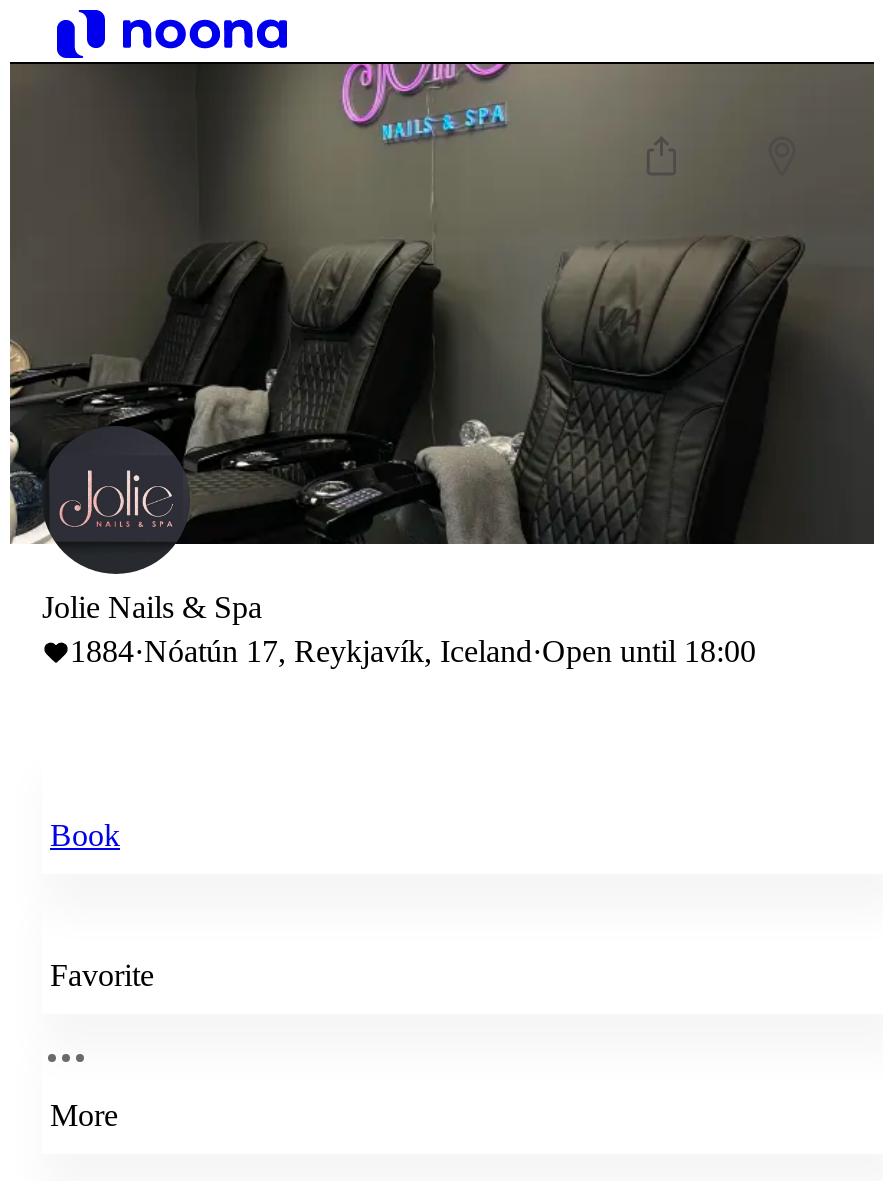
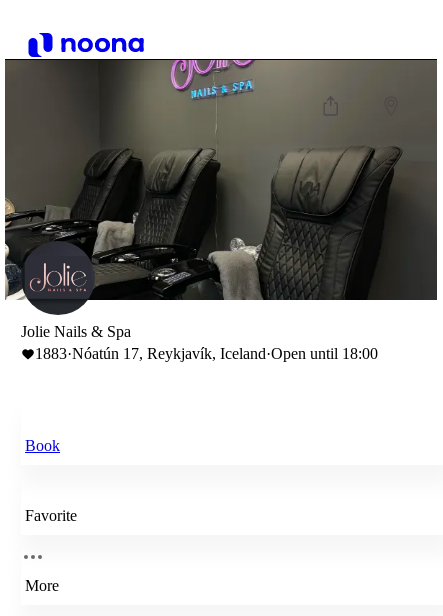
- 1884·Nóatún 17, Reykjavík, Iceland·Open until 18:00
+ 1883·Nóatún 17, Reykjavík, Iceland·Open until 18:00
